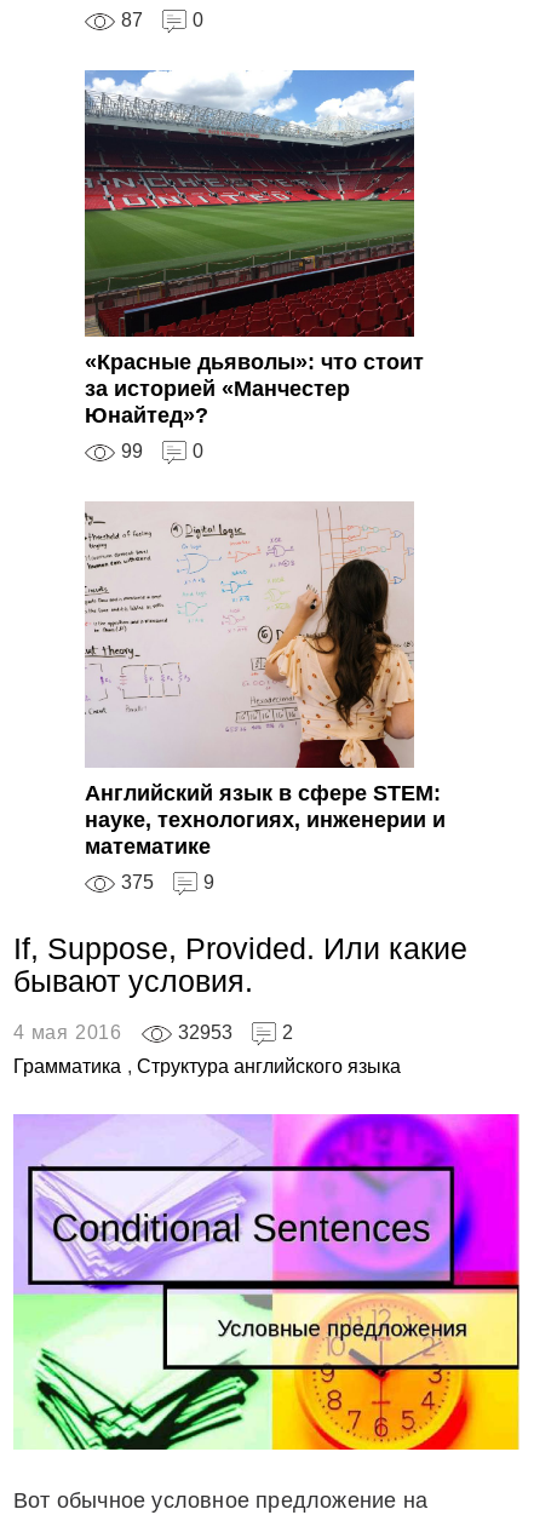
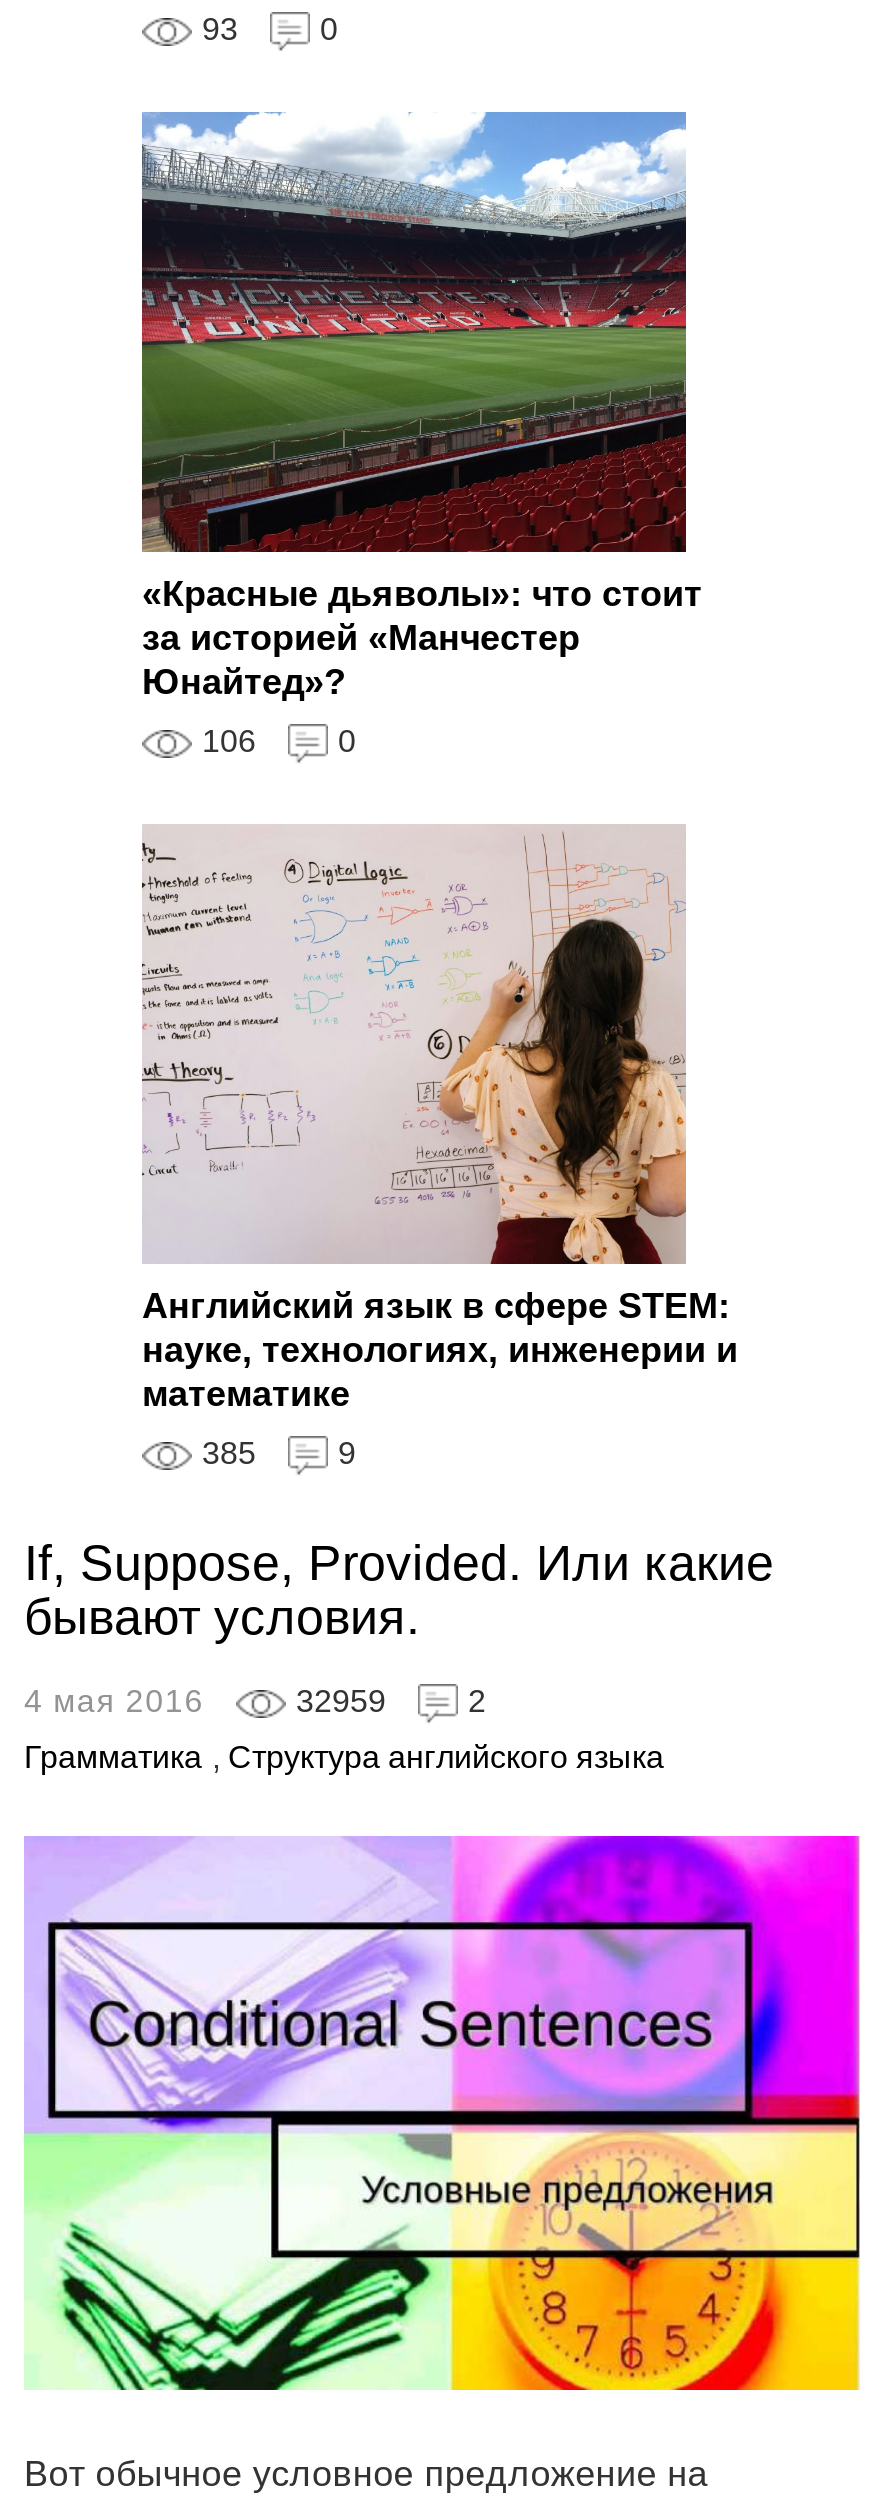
- 87
+ 93

- 99
+ 106

- 375
+ 385

- 32953
+ 32959
